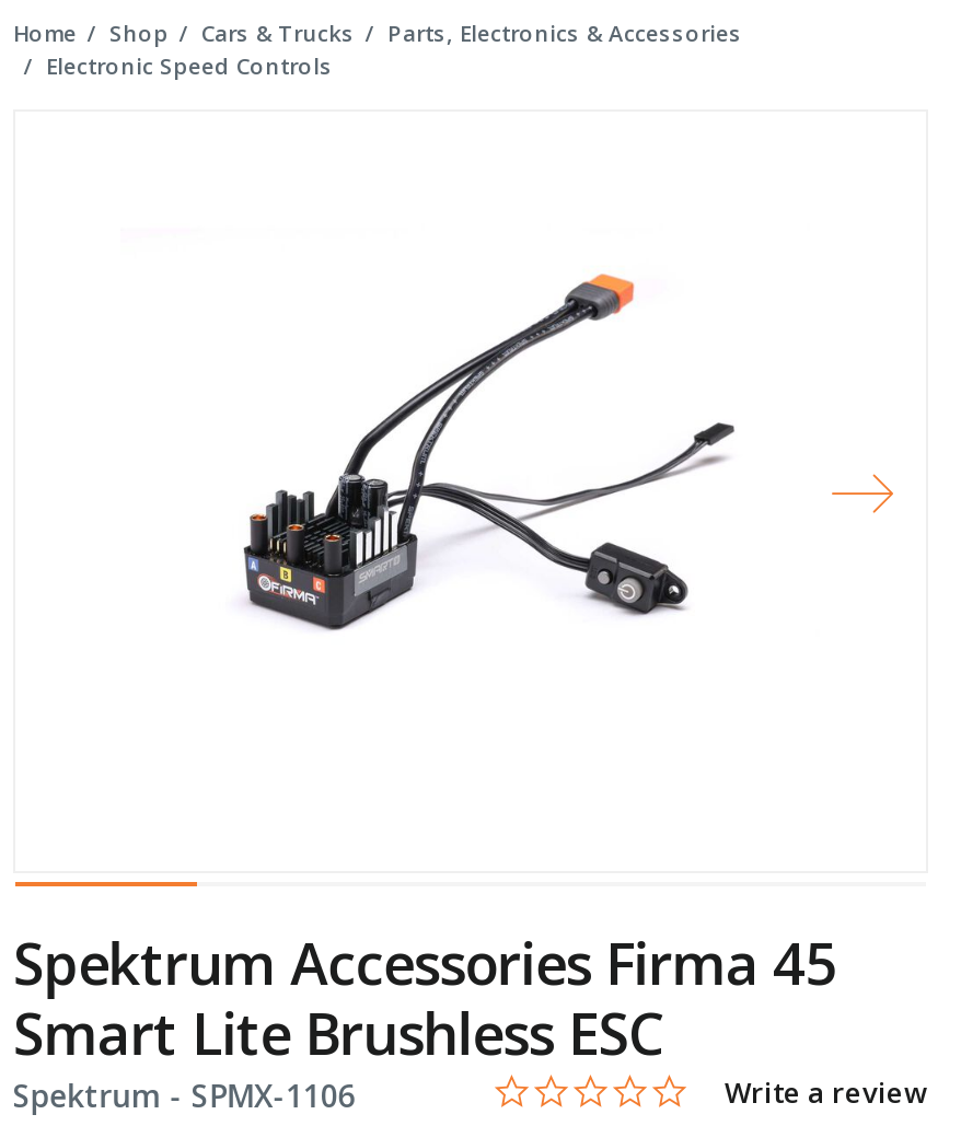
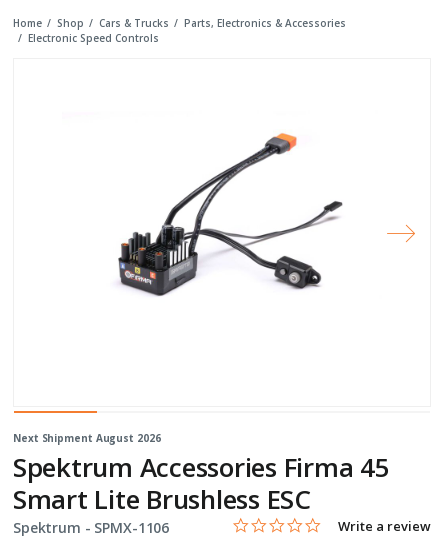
+ Next Shipment August 2026
